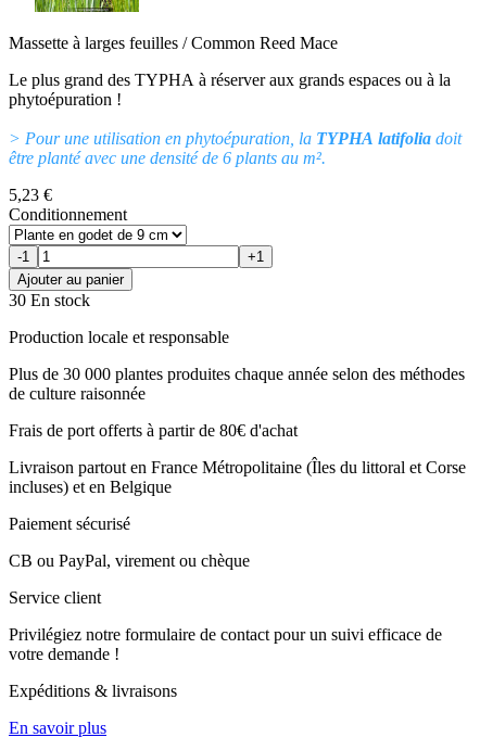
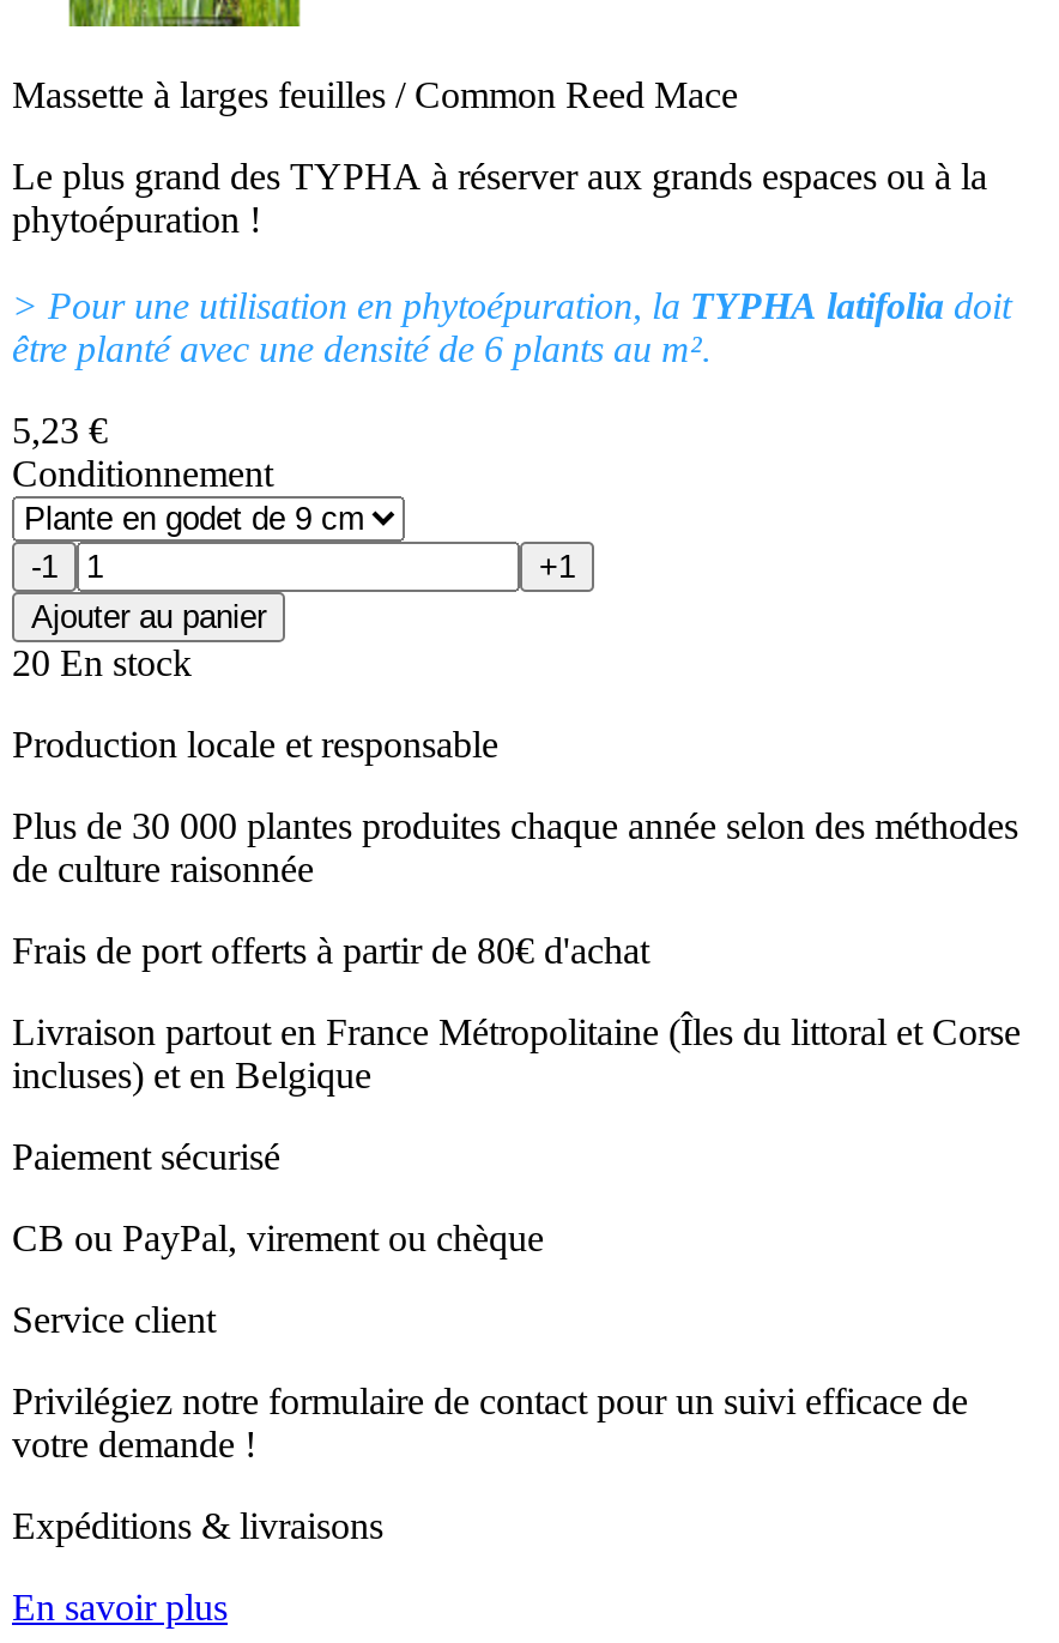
- 30 En stock
+ 20 En stock
